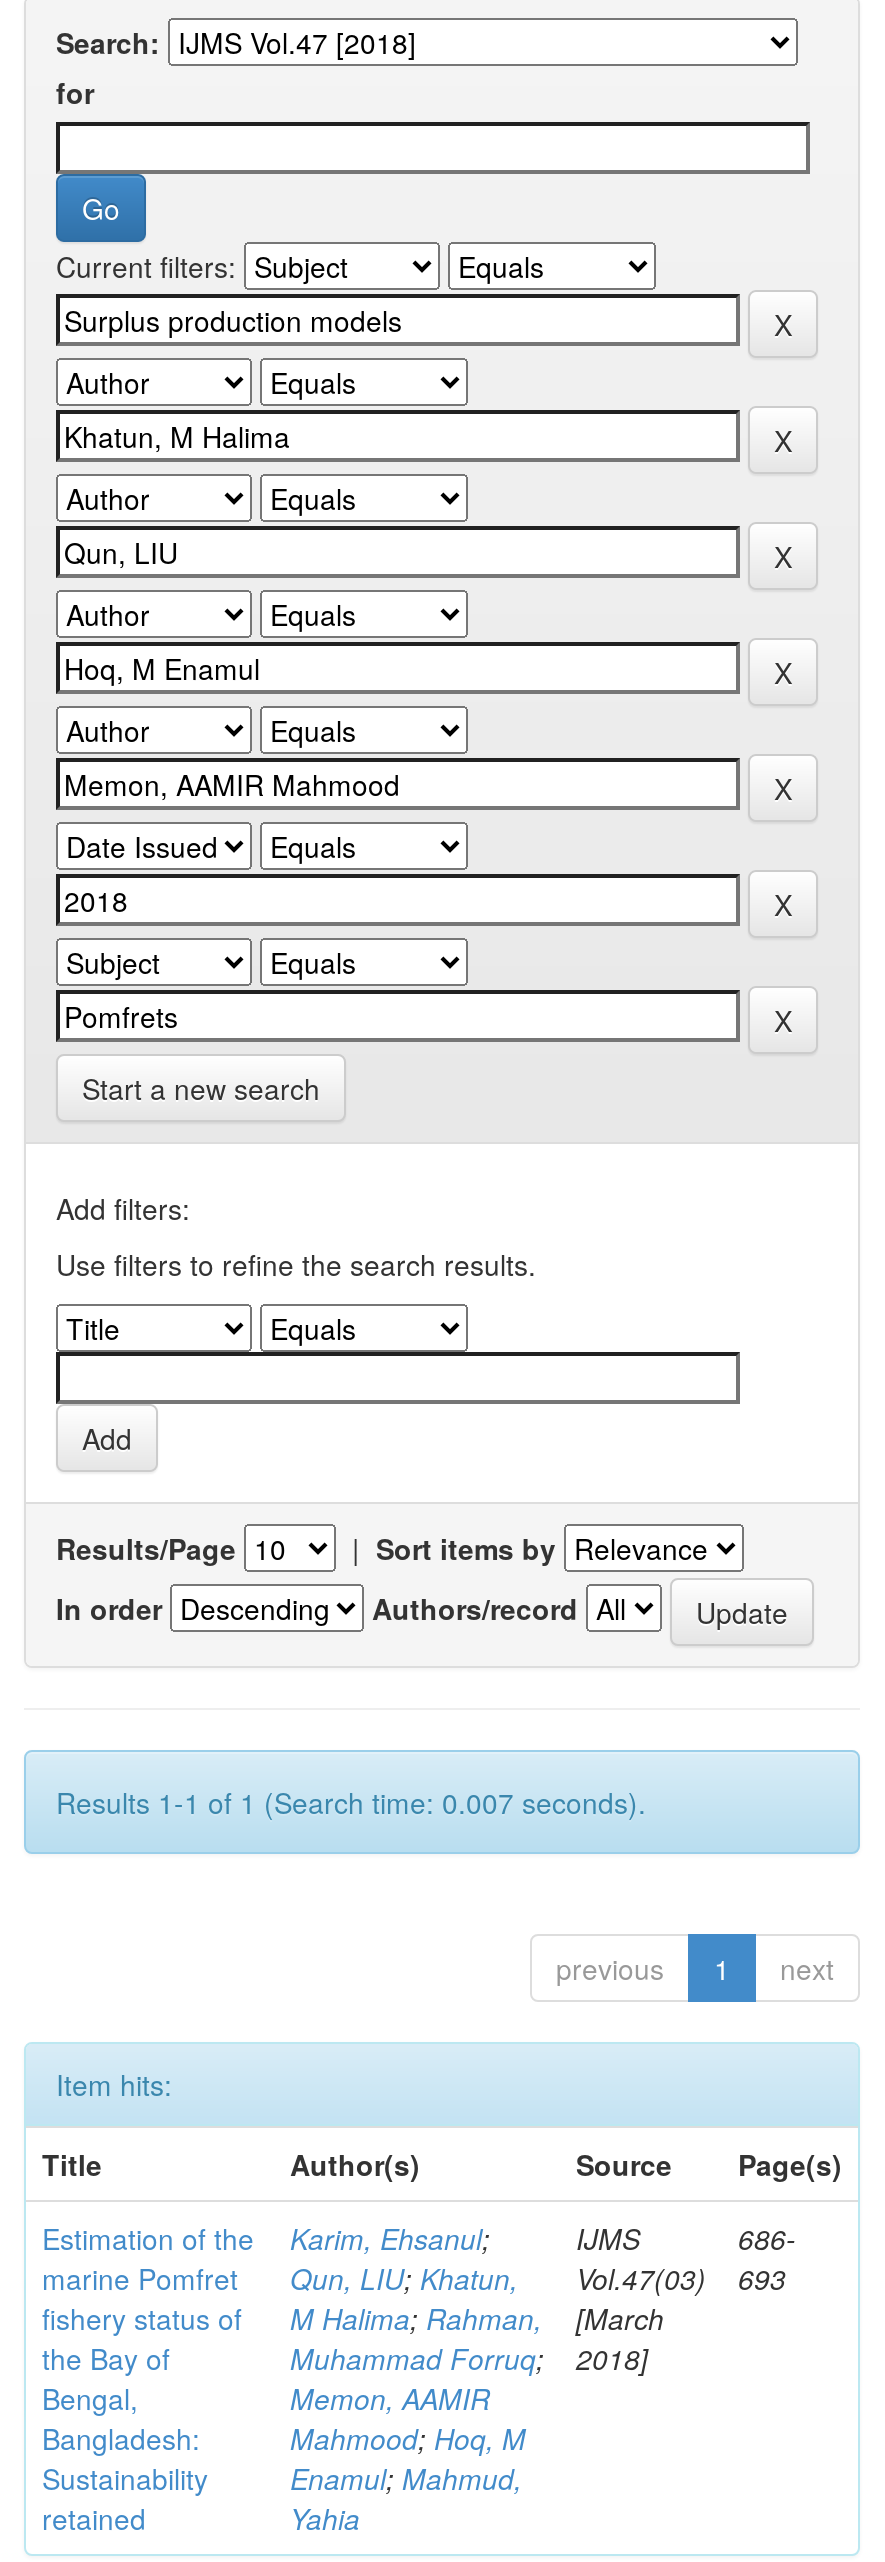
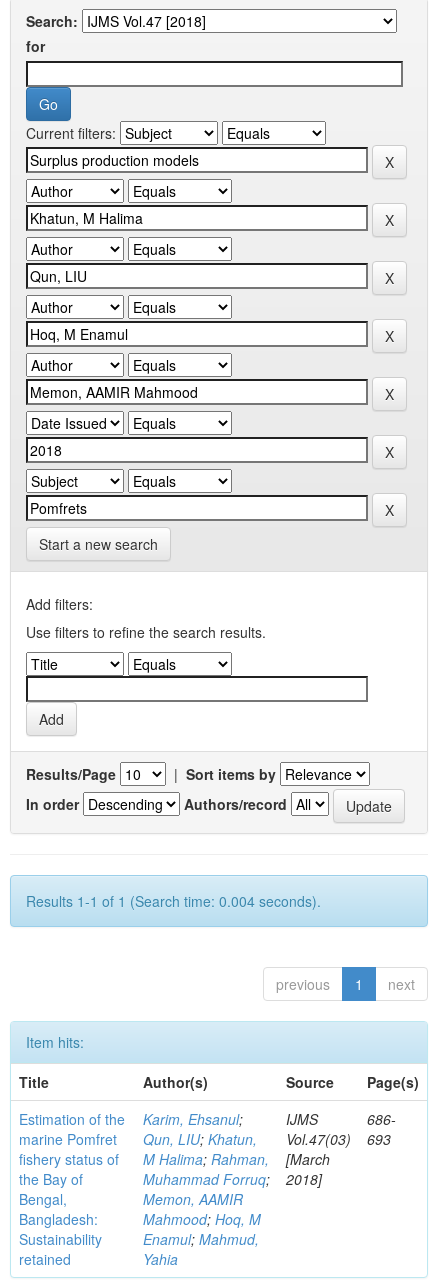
- Results 1-1 of 1 (Search time: 0.007 seconds).
+ Results 1-1 of 1 (Search time: 0.004 seconds).
